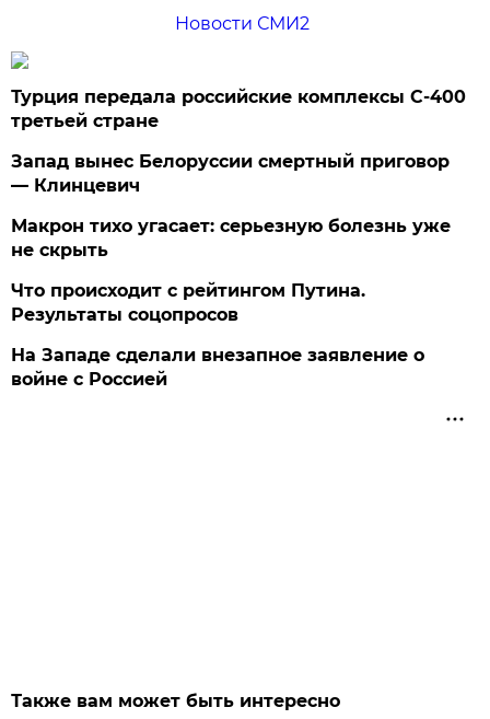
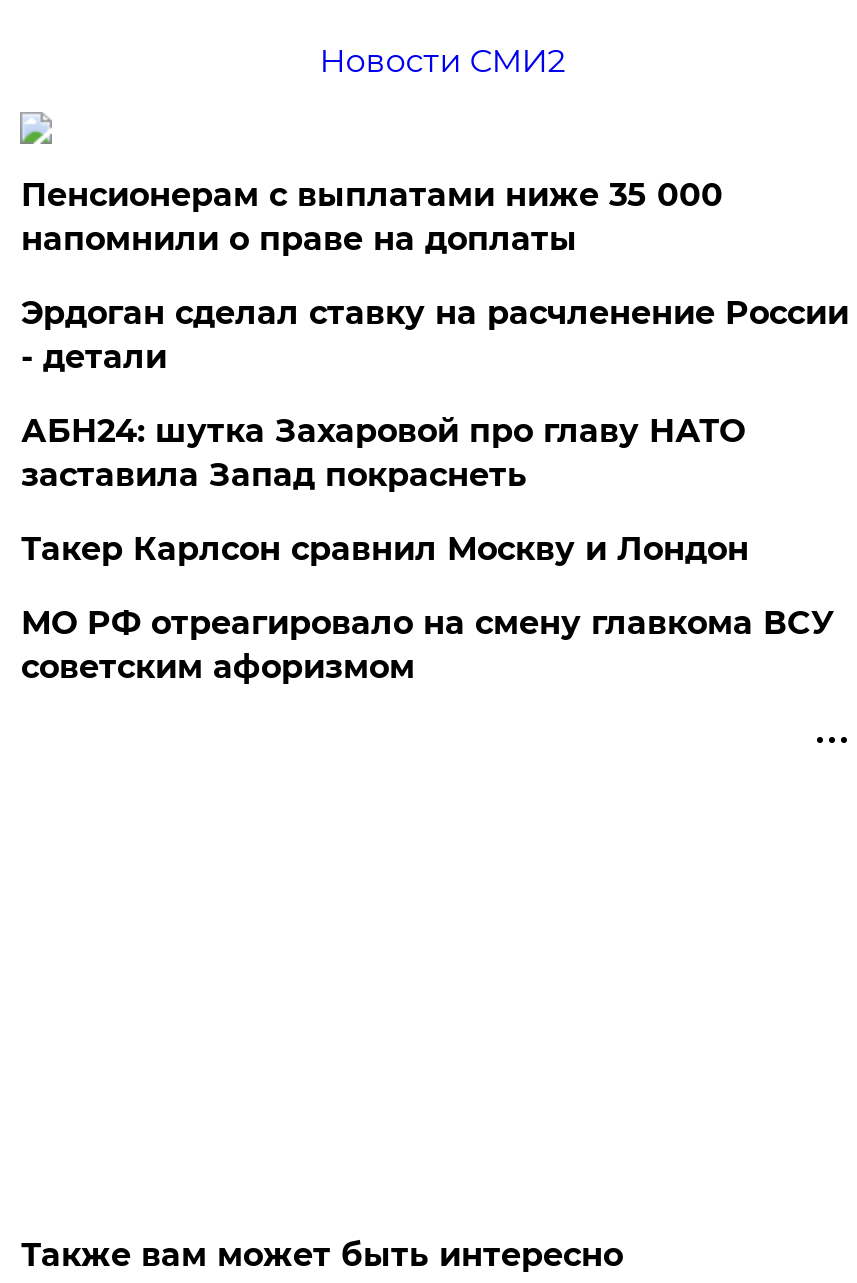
- Турция передала российские комплексы С-400
- третьей стране
+ Пенсионерам с выплатами ниже 35 000
+ напомнили о праве на доплаты

- Запад вынес Белоруссии смертный приговор
- — Клинцевич
+ Эрдоган сделал ставку на расчленение России
+ - детали

- Макрон тихо угасает: серьезную болезнь уже
- не скрыть
+ АБН24: шутка Захаровой про главу НАТО
+ заставила Запад покраснеть

- Что происходит с рейтингом Путина.
- Результаты соцопросов
+ Такер Карлсон сравнил Москву и Лондон

- На Западе сделали внезапное заявление о
- войне с Россией
+ МО РФ отреагировало на смену главкома ВСУ
+ советским афоризмом
